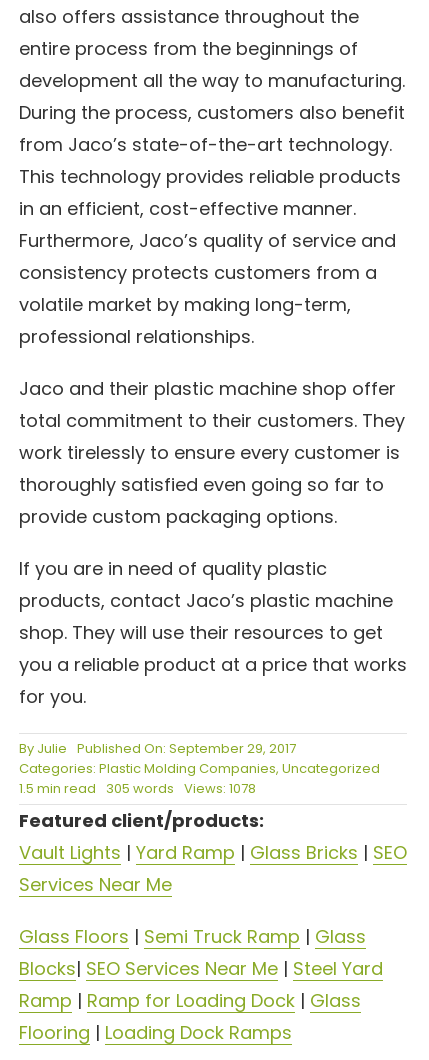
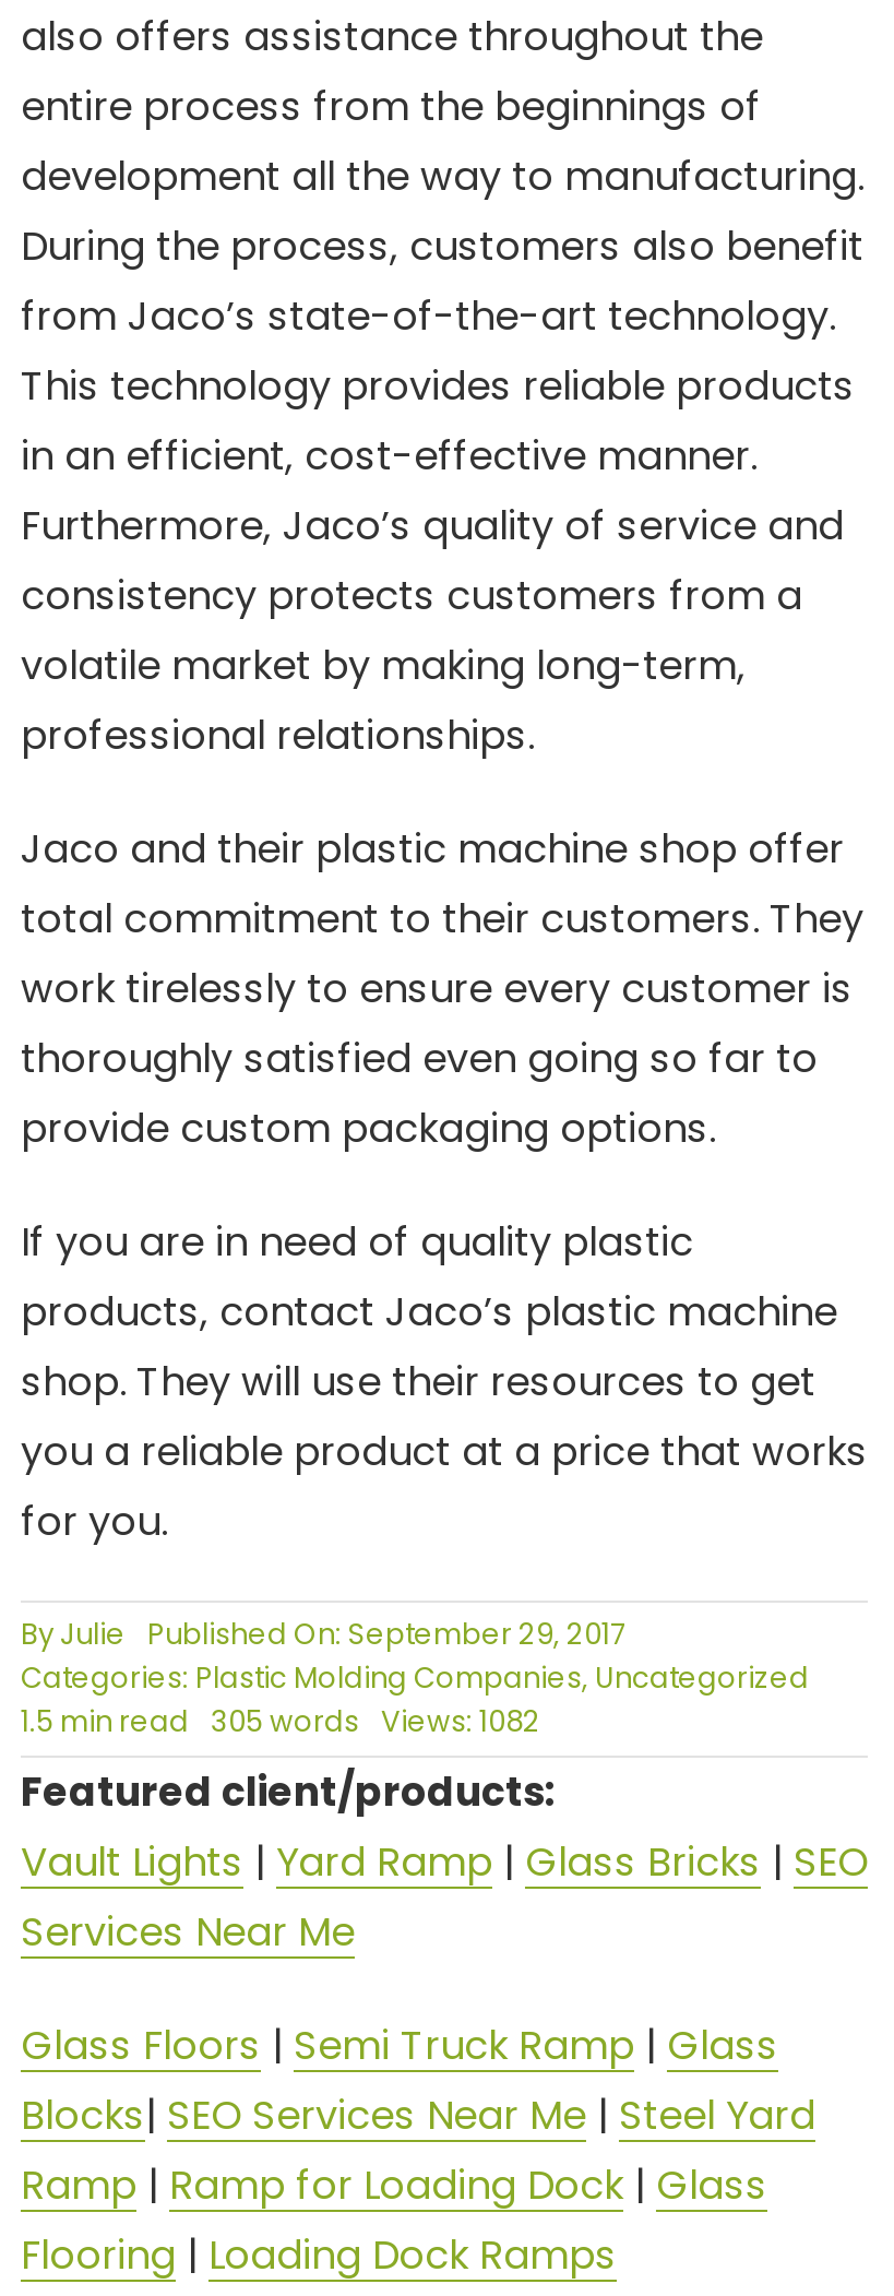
- 1.5 min read 305 words Views: 1078
+ 1.5 min read 305 words Views: 1082
